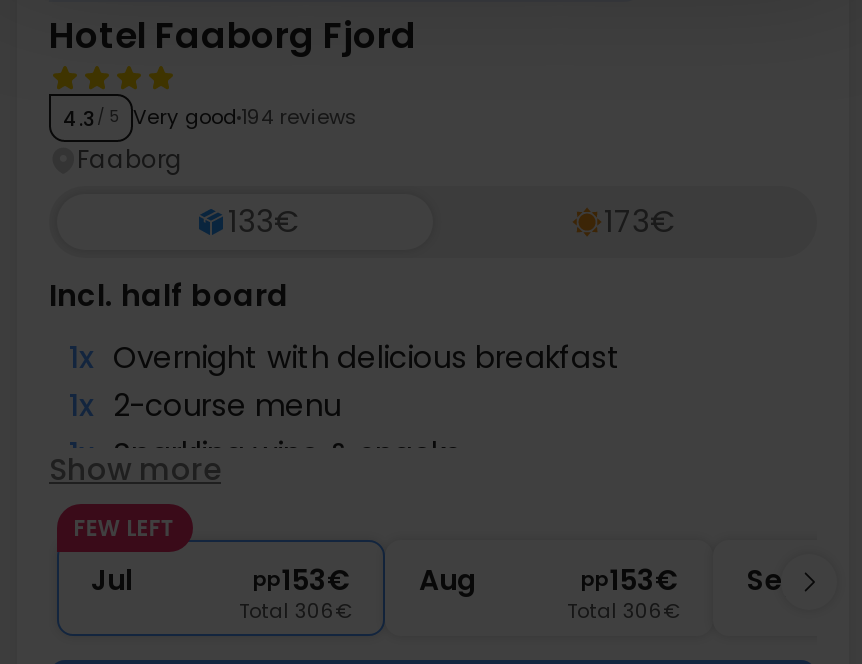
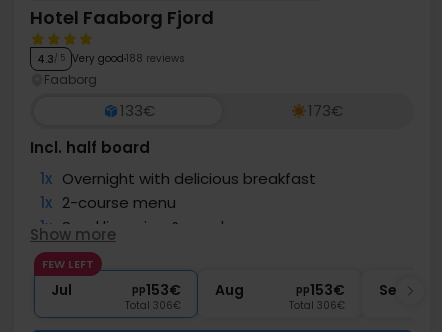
- 4.3/ 5 Very good 194 reviews
+ 4.3/ 5 Very good 188 reviews
